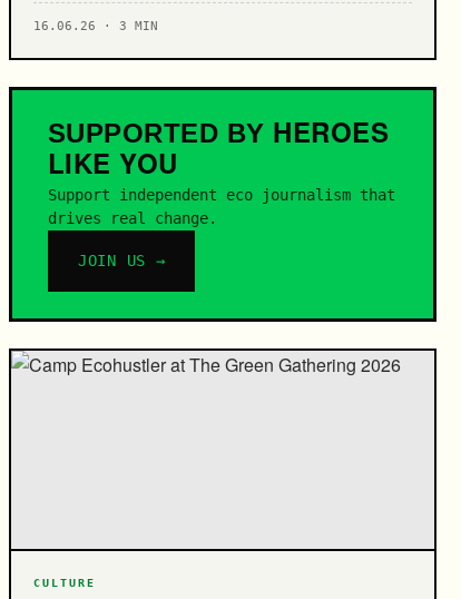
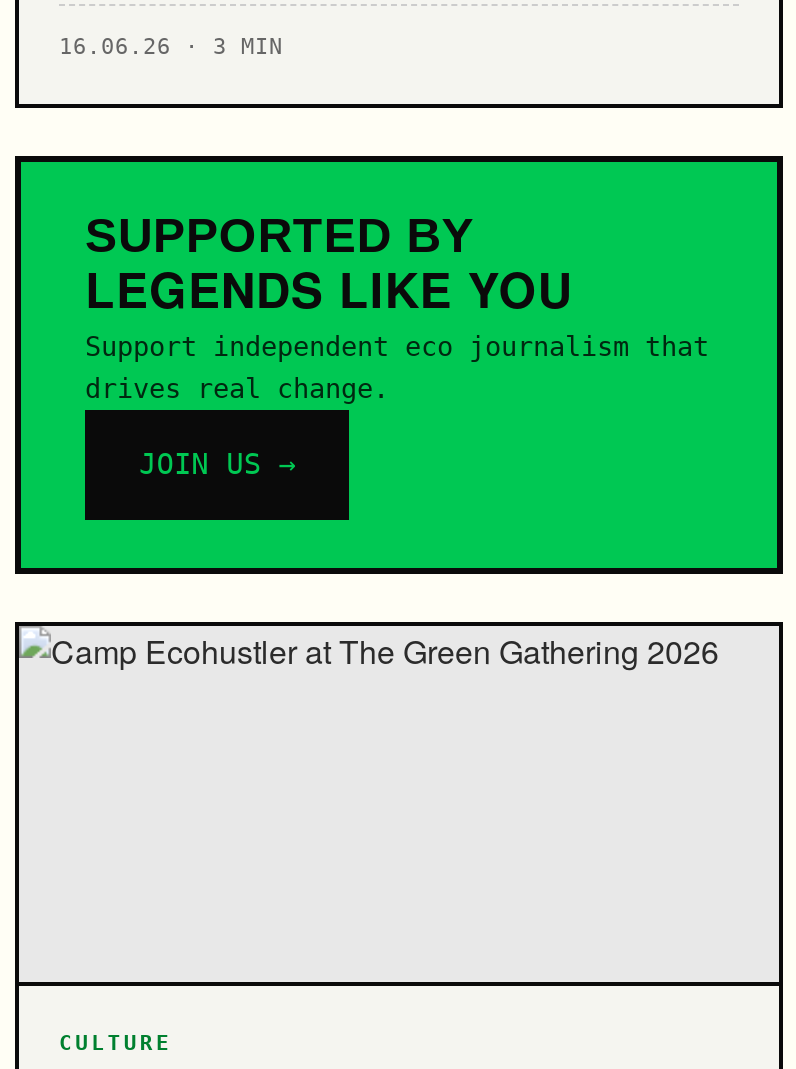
- SUPPORTED BY HEROES
- LIKE YOU
+ SUPPORTED BY
+ LEGENDS LIKE YOU
